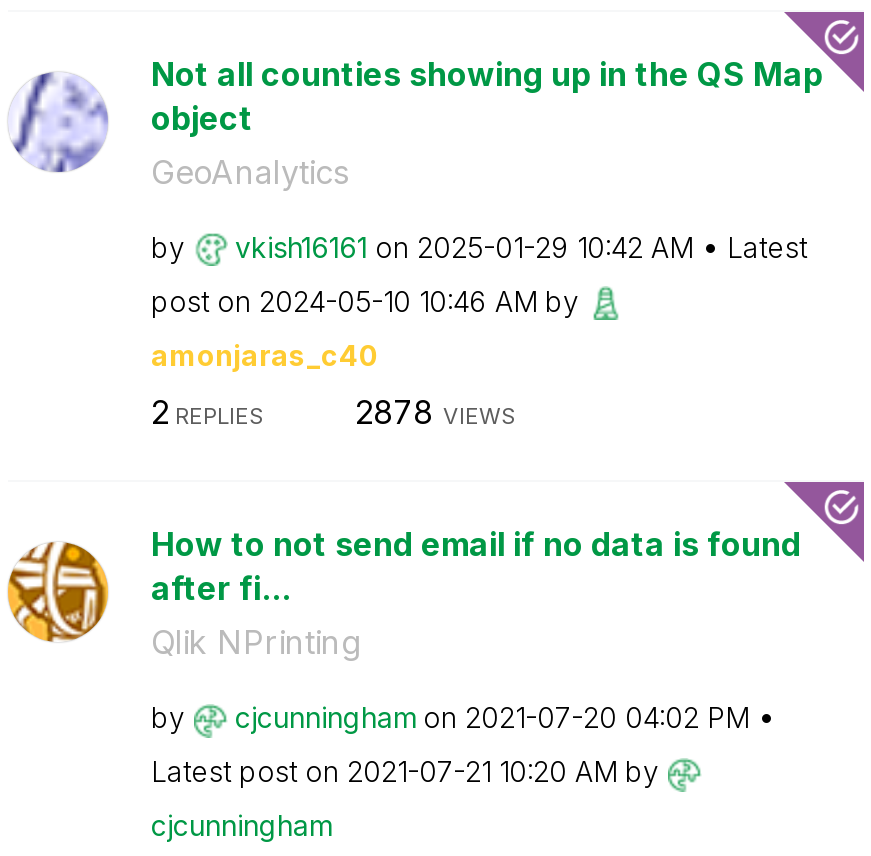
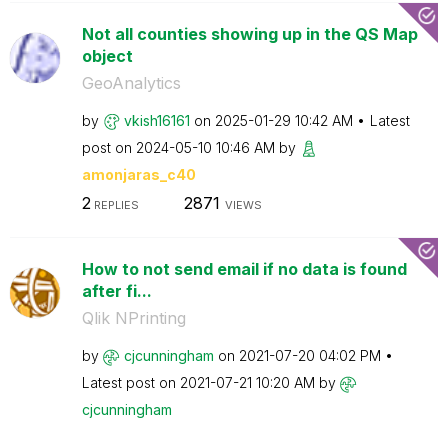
- 2878 VIEWS
+ 2871 VIEWS
